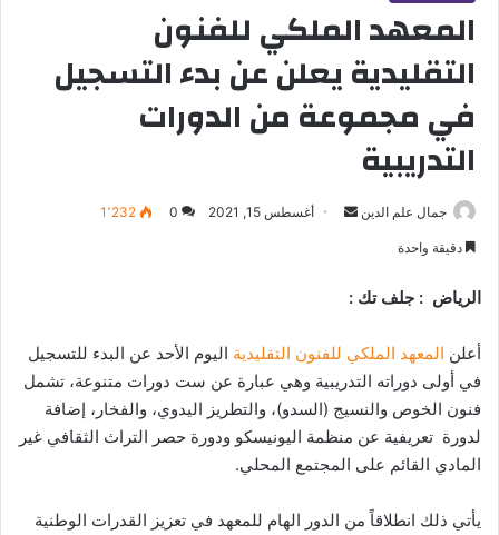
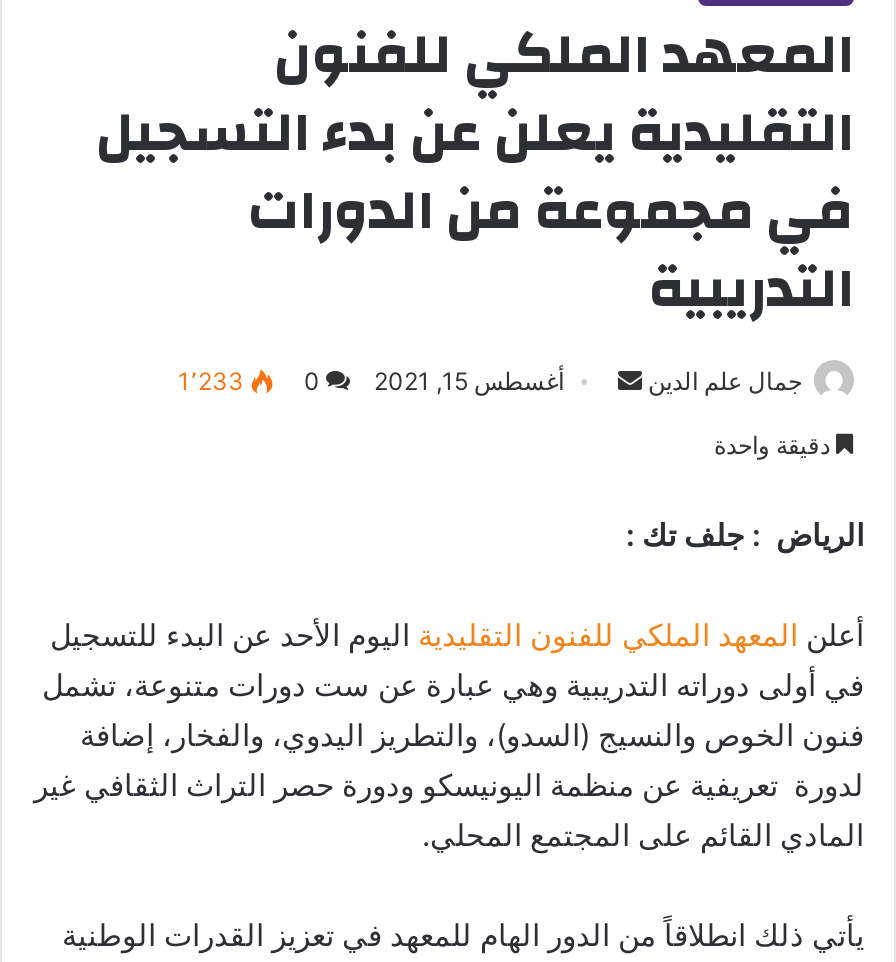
- 1٬232 0
+ 1٬233 0
